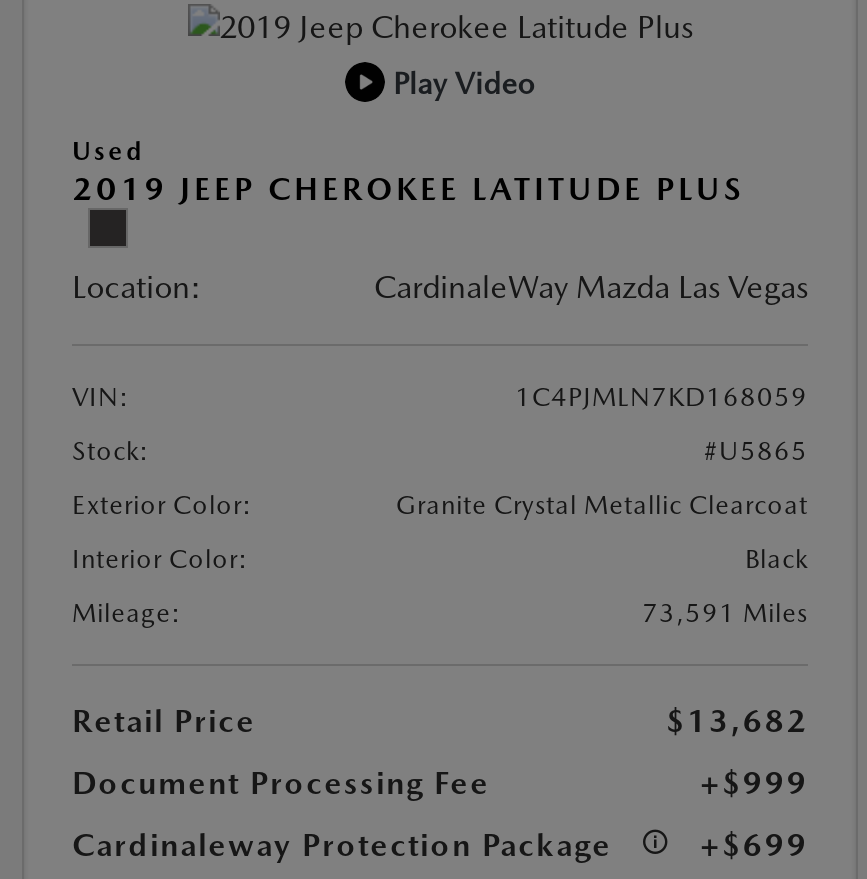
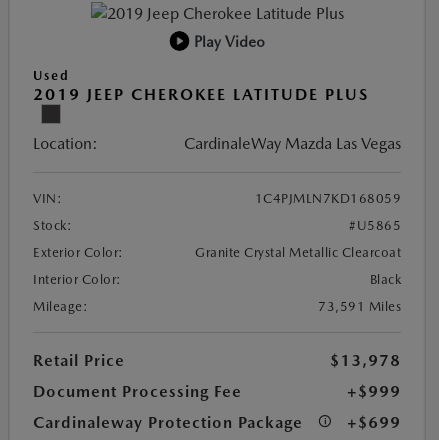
- $13,682
+ $13,978
